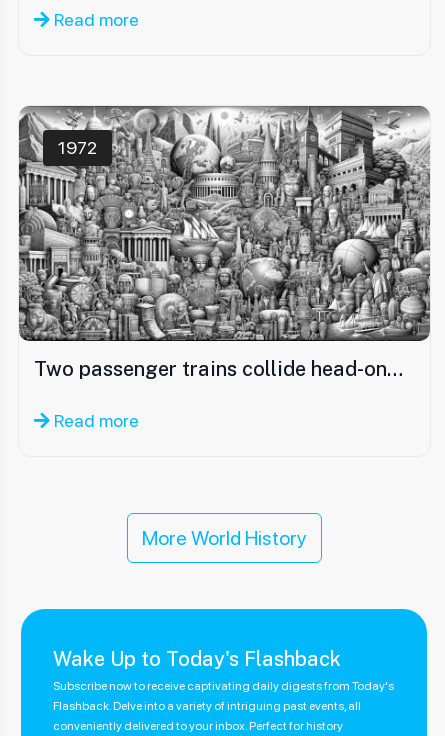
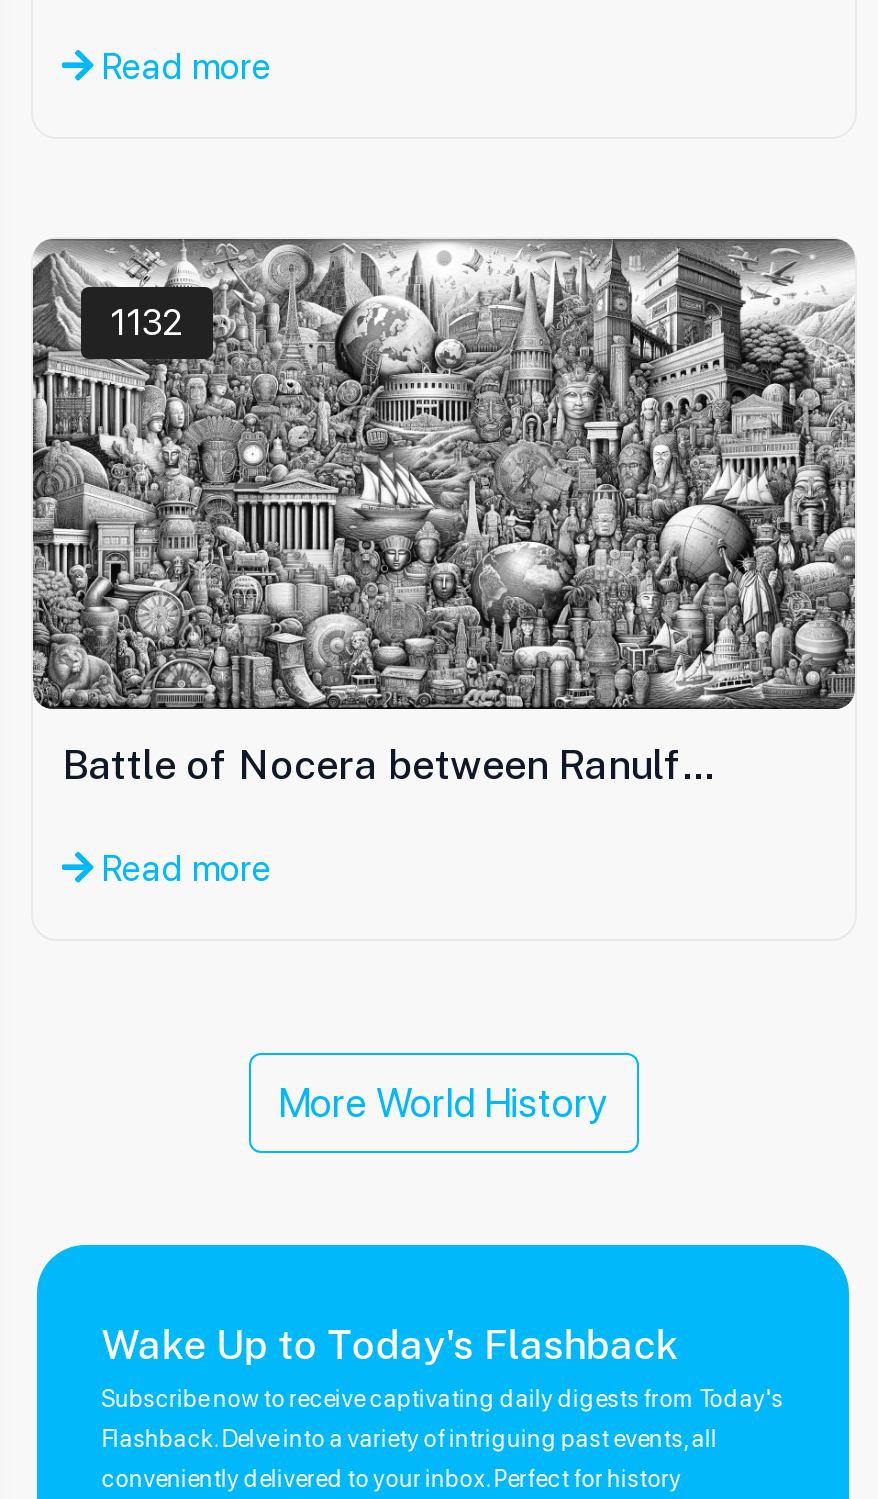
- 1972
+ 1132

- Two passenger trains collide head-on…
+ Battle of Nocera between Ranulf…
